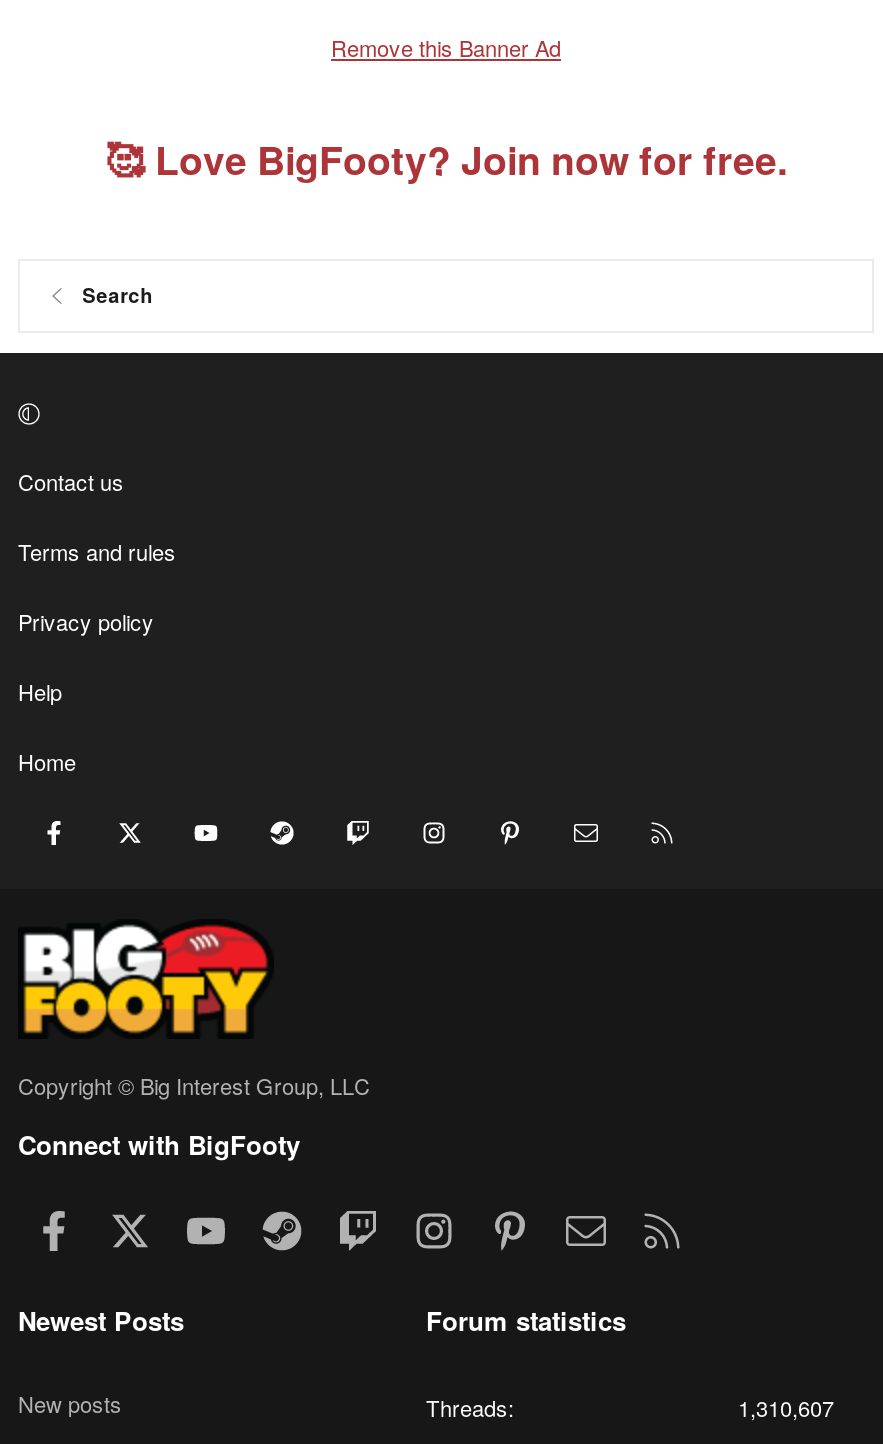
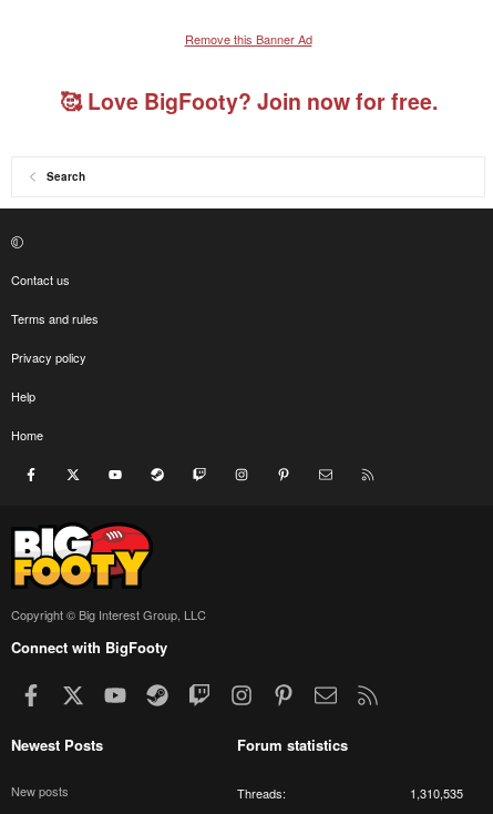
- 1,310,607
+ 1,310,535
